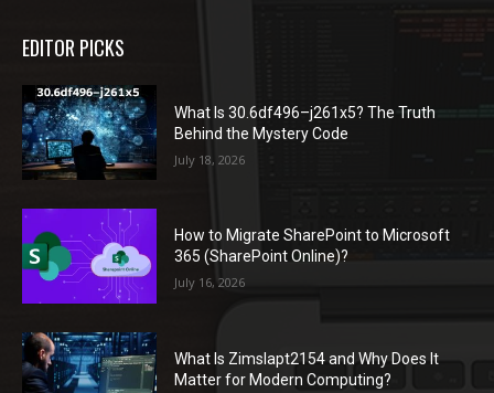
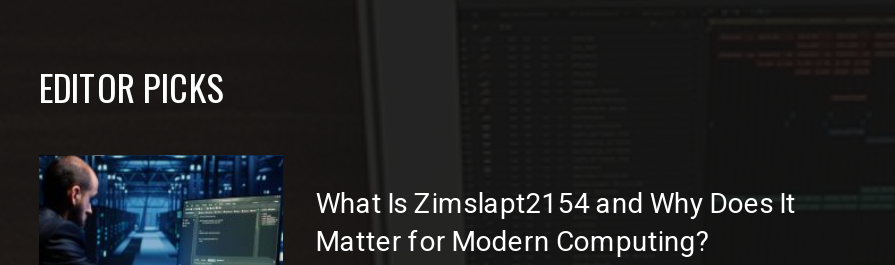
- [image]
- What Is 30.6df496–j261x5? The Truth
- Behind the Mystery Code
- July 18, 2026

- [image]
- How to Migrate SharePoint to Microsoft
- 365 (SharePoint Online)?
- July 16, 2026
